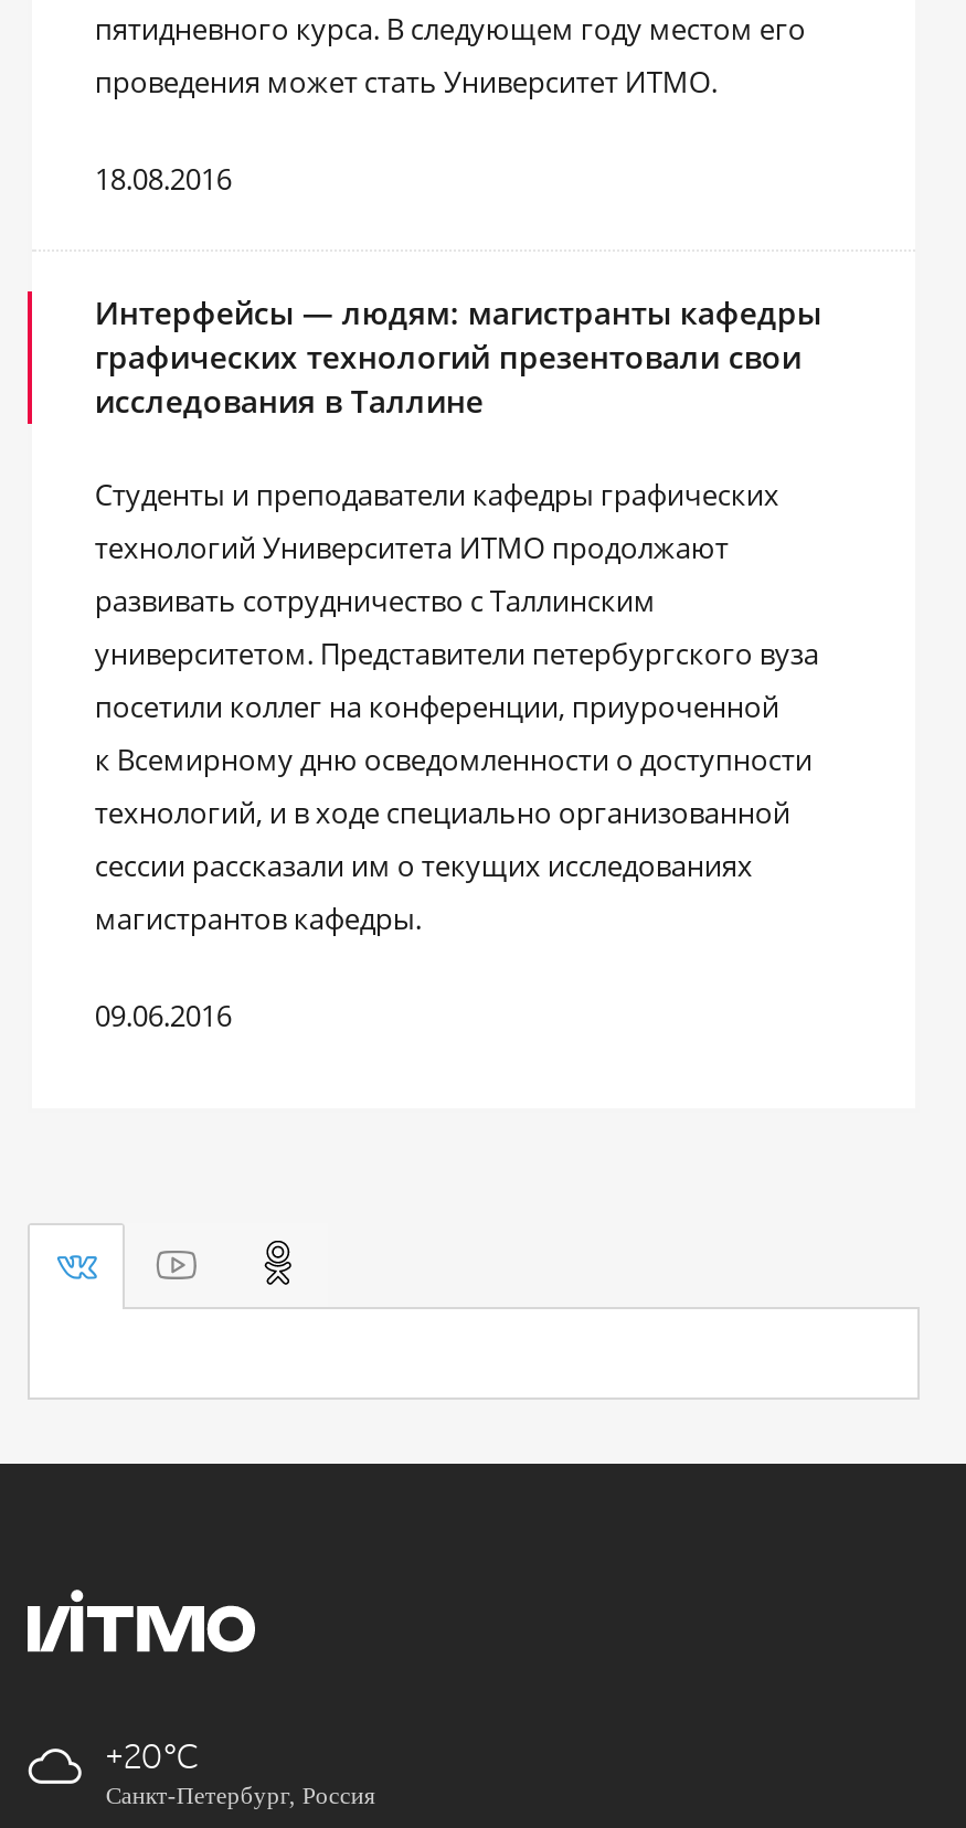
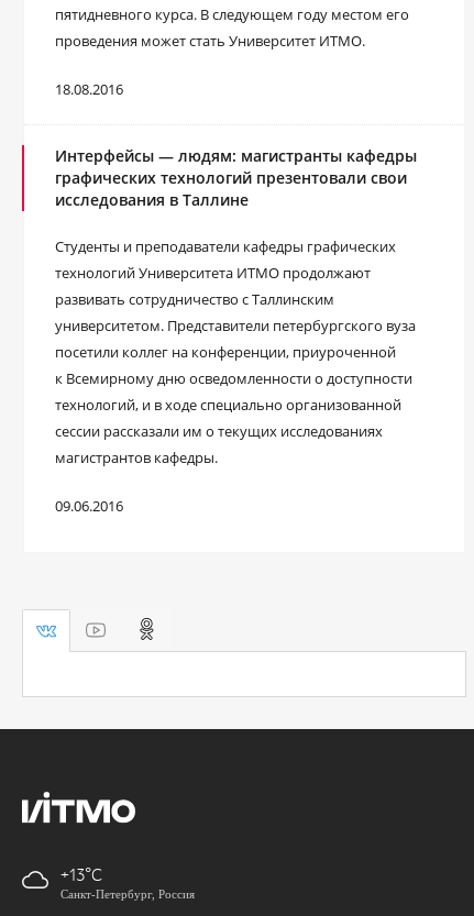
- +20
+ +13
